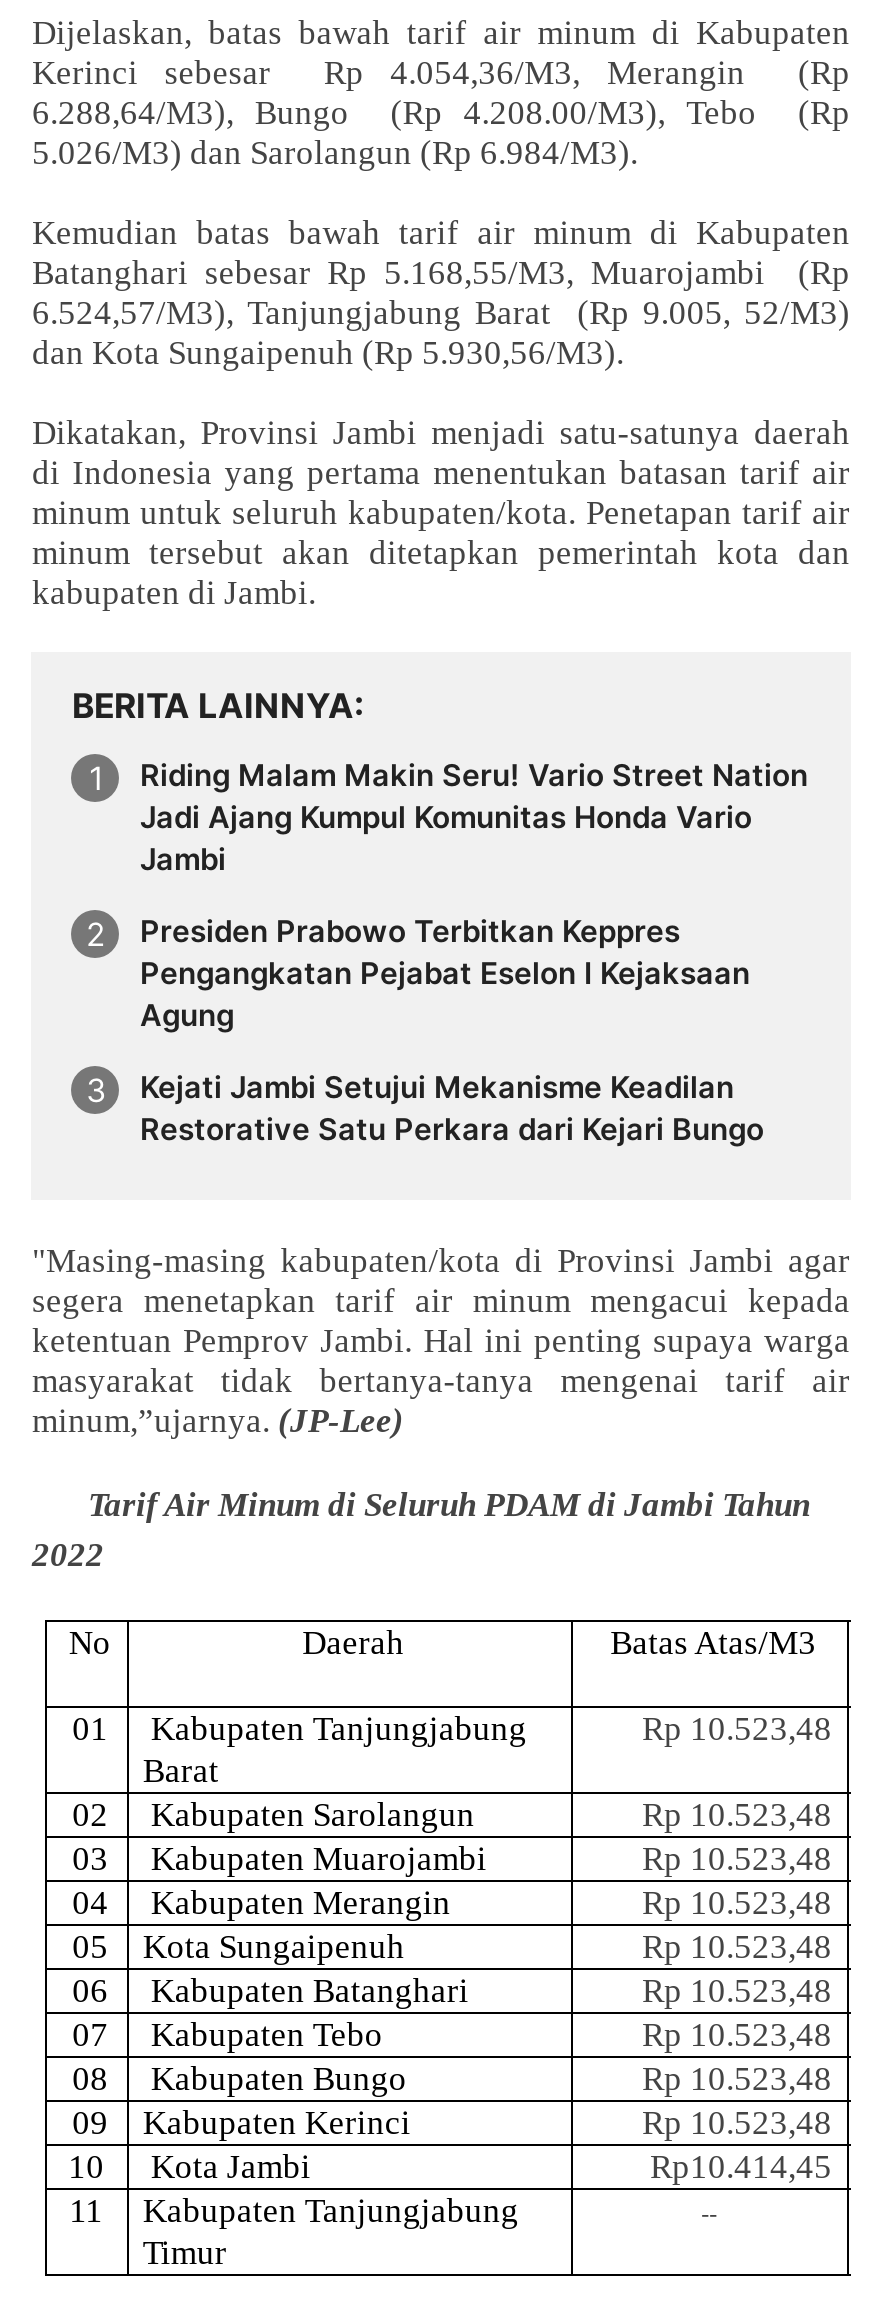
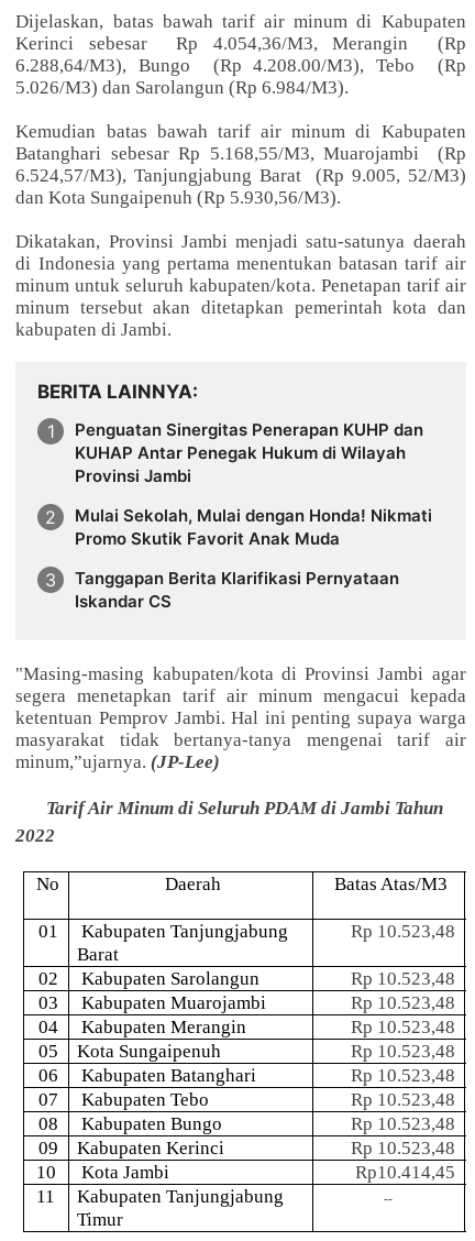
- Riding Malam Makin Seru! Vario Street Nation
- Jadi Ajang Kumpul Komunitas Honda Vario
- Jambi
+ Penguatan Sinergitas Penerapan KUHP dan
+ KUHAP Antar Penegak Hukum di Wilayah
+ Provinsi Jambi

- Presiden Prabowo Terbitkan Keppres
- Pengangkatan Pejabat Eselon I Kejaksaan
- Agung
+ Mulai Sekolah, Mulai dengan Honda! Nikmati
+ Promo Skutik Favorit Anak Muda

- Kejati Jambi Setujui Mekanisme Keadilan
- Restorative Satu Perkara dari Kejari Bungo
+ Tanggapan Berita Klarifikasi Pernyataan
+ Iskandar CS
